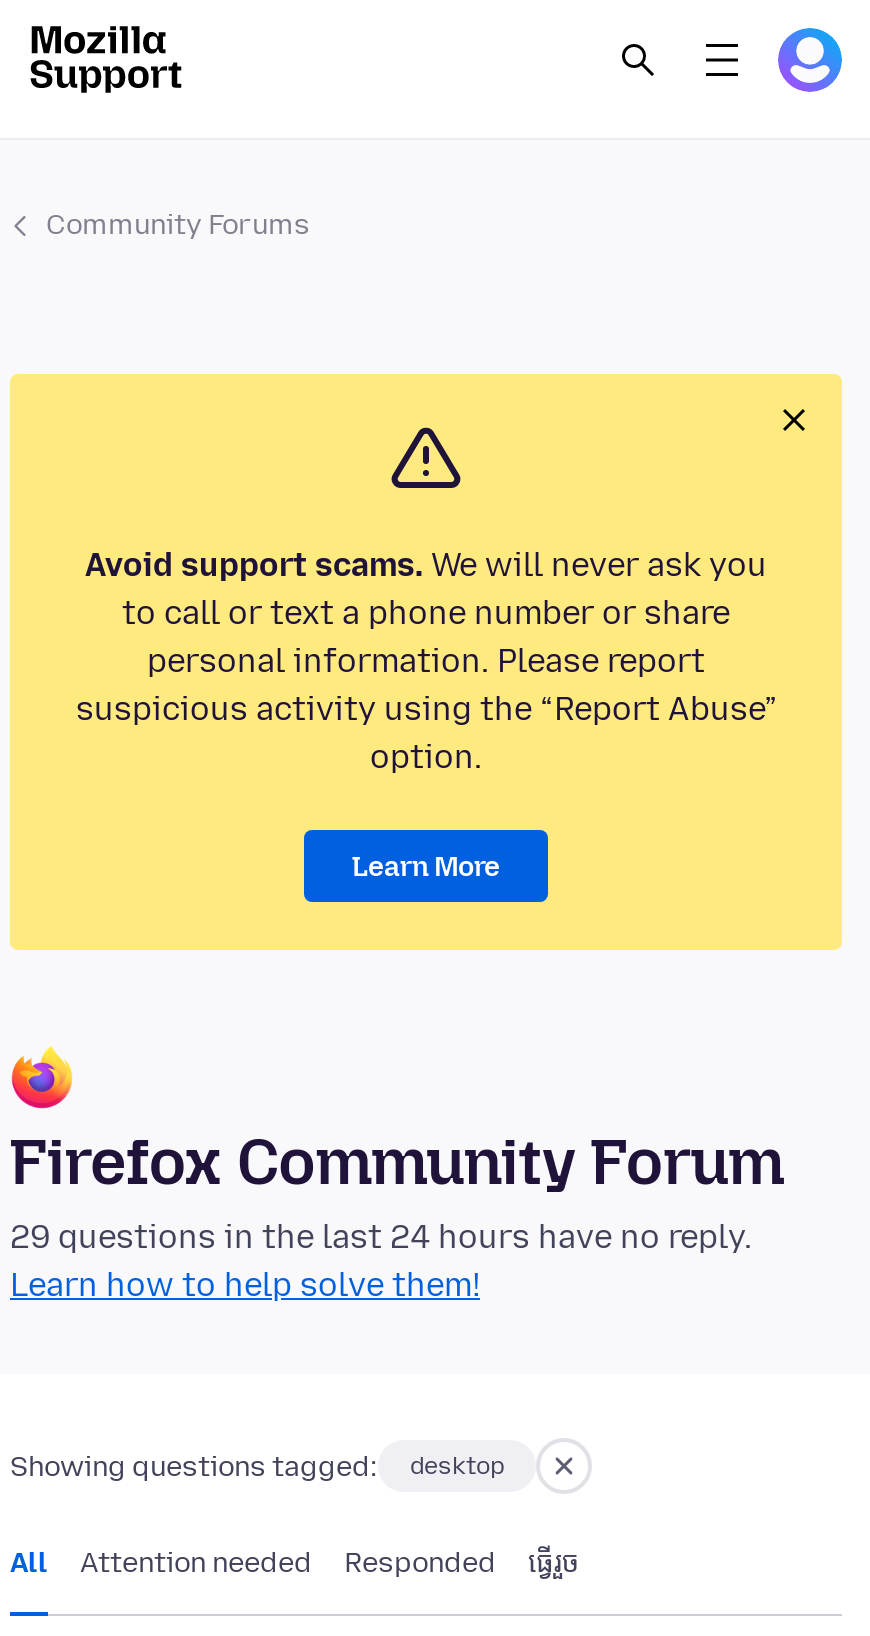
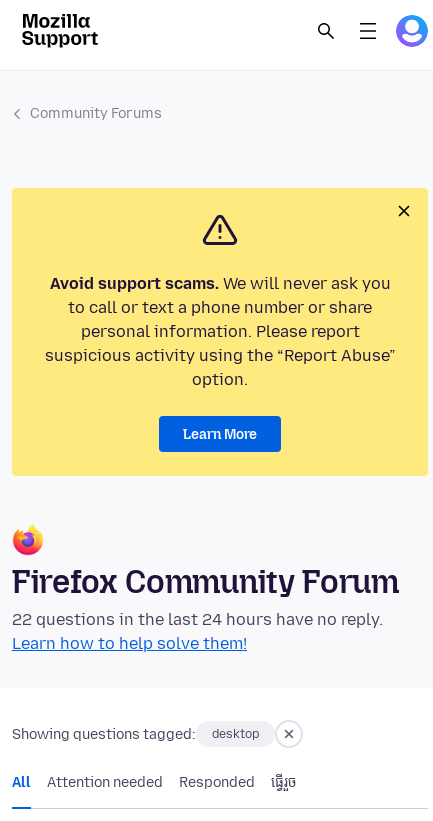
- 29 questions in the last 24 hours have no reply.
+ 22 questions in the last 24 hours have no reply.
